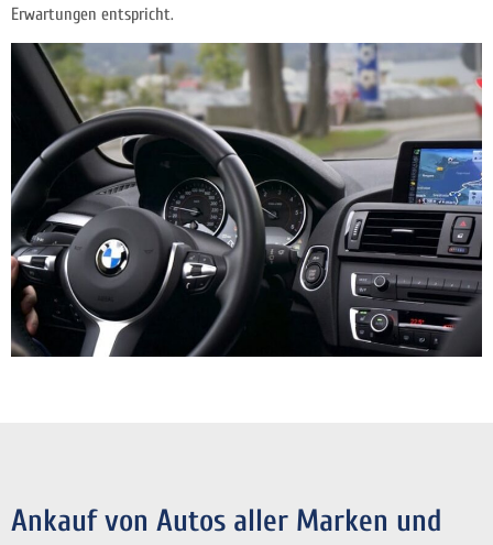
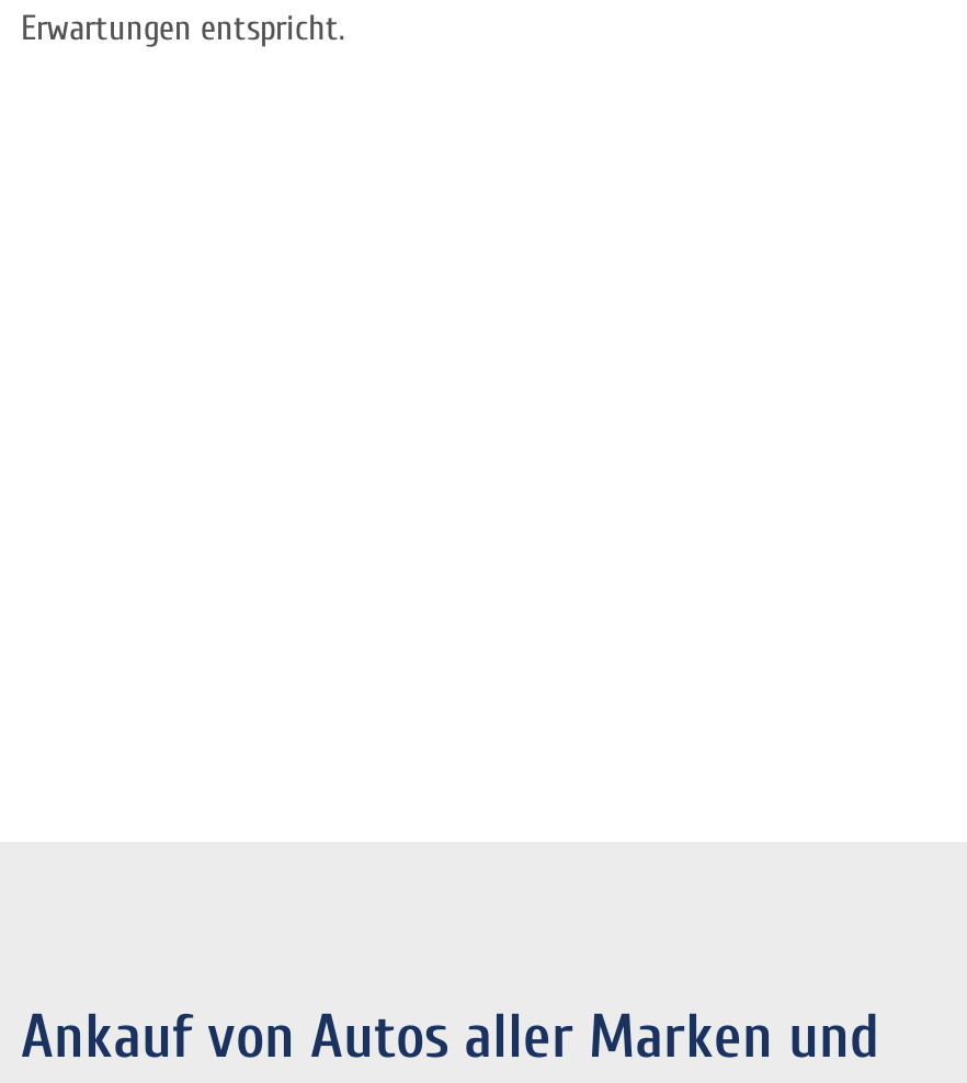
- [image]
